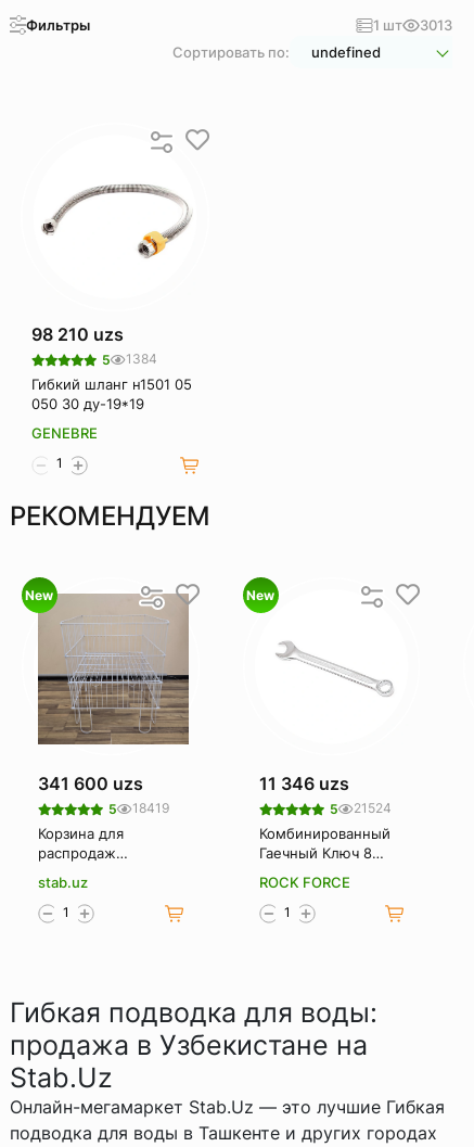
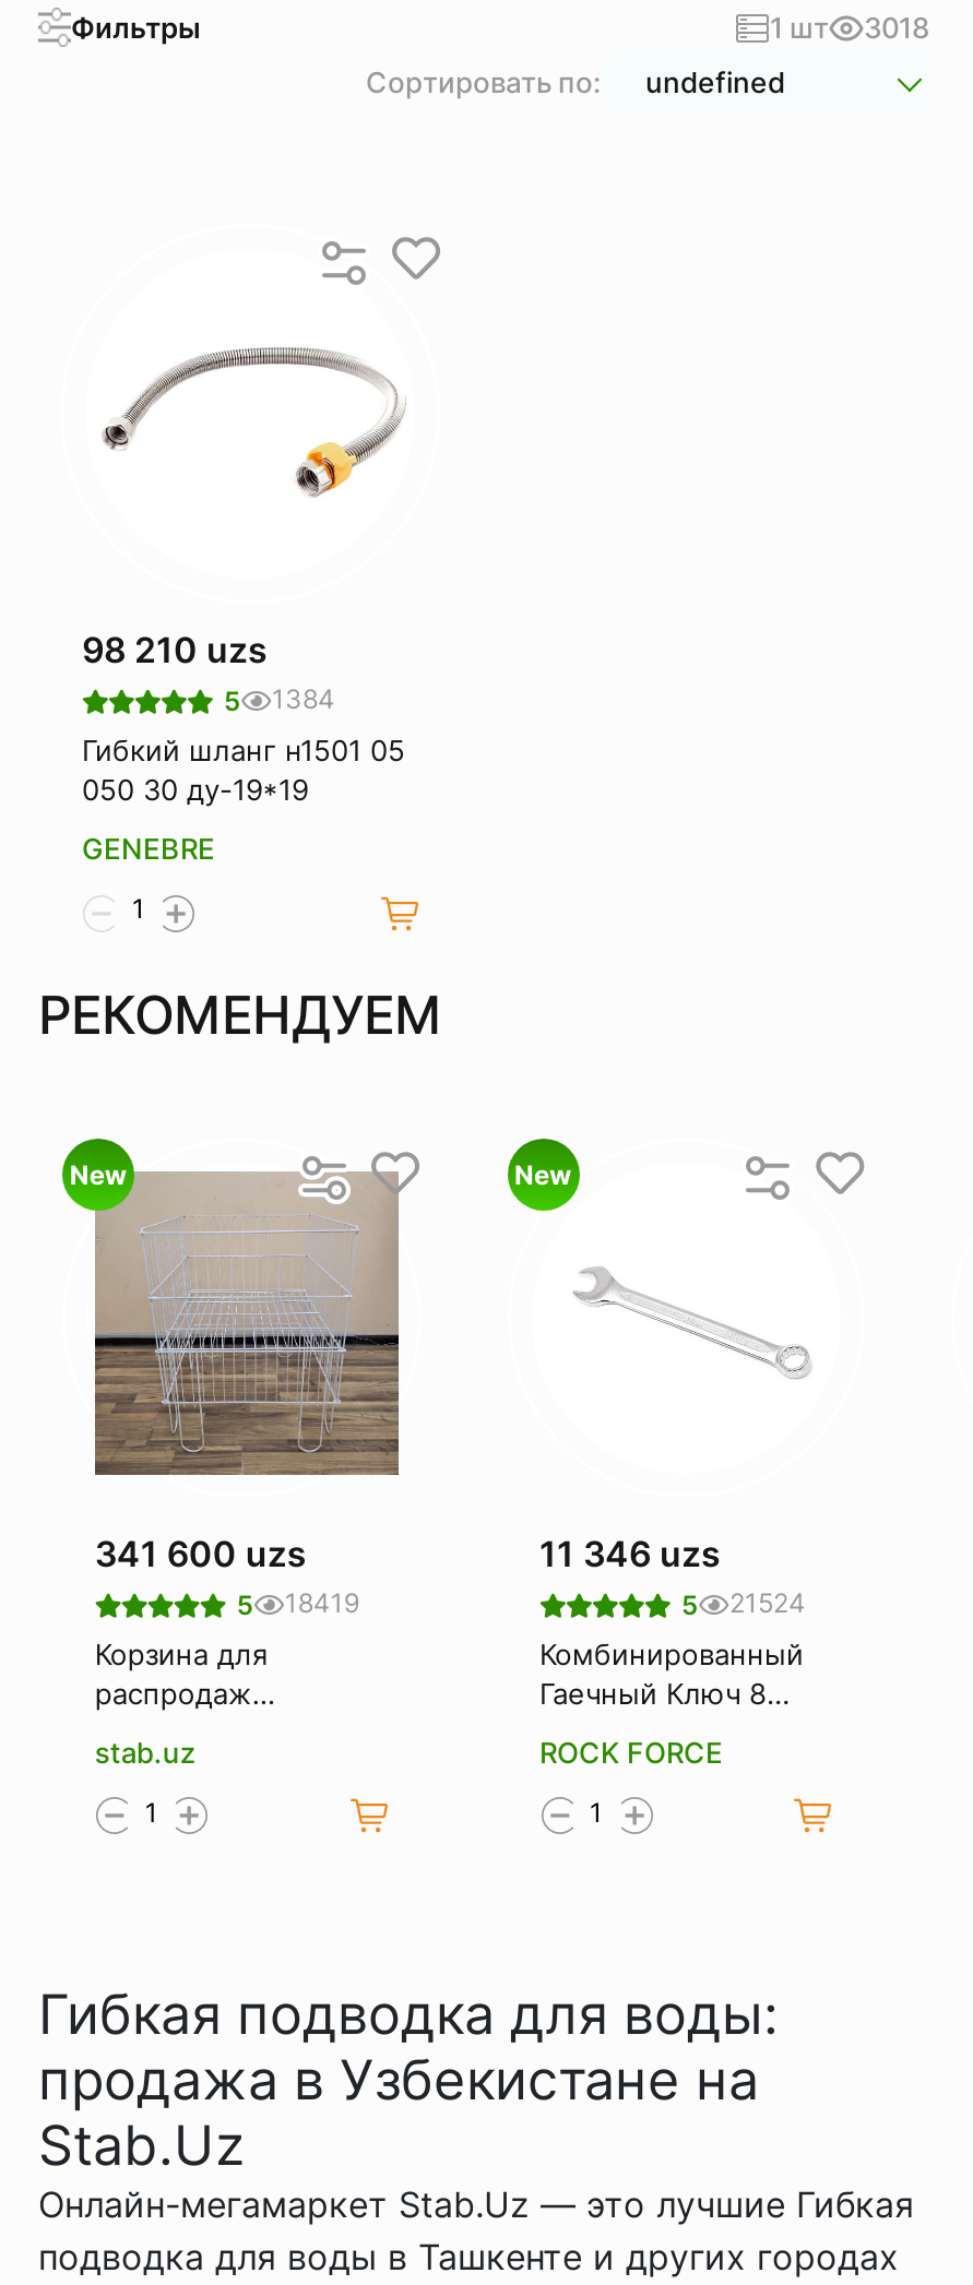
- 1 шт 3013
+ 1 шт 3018
